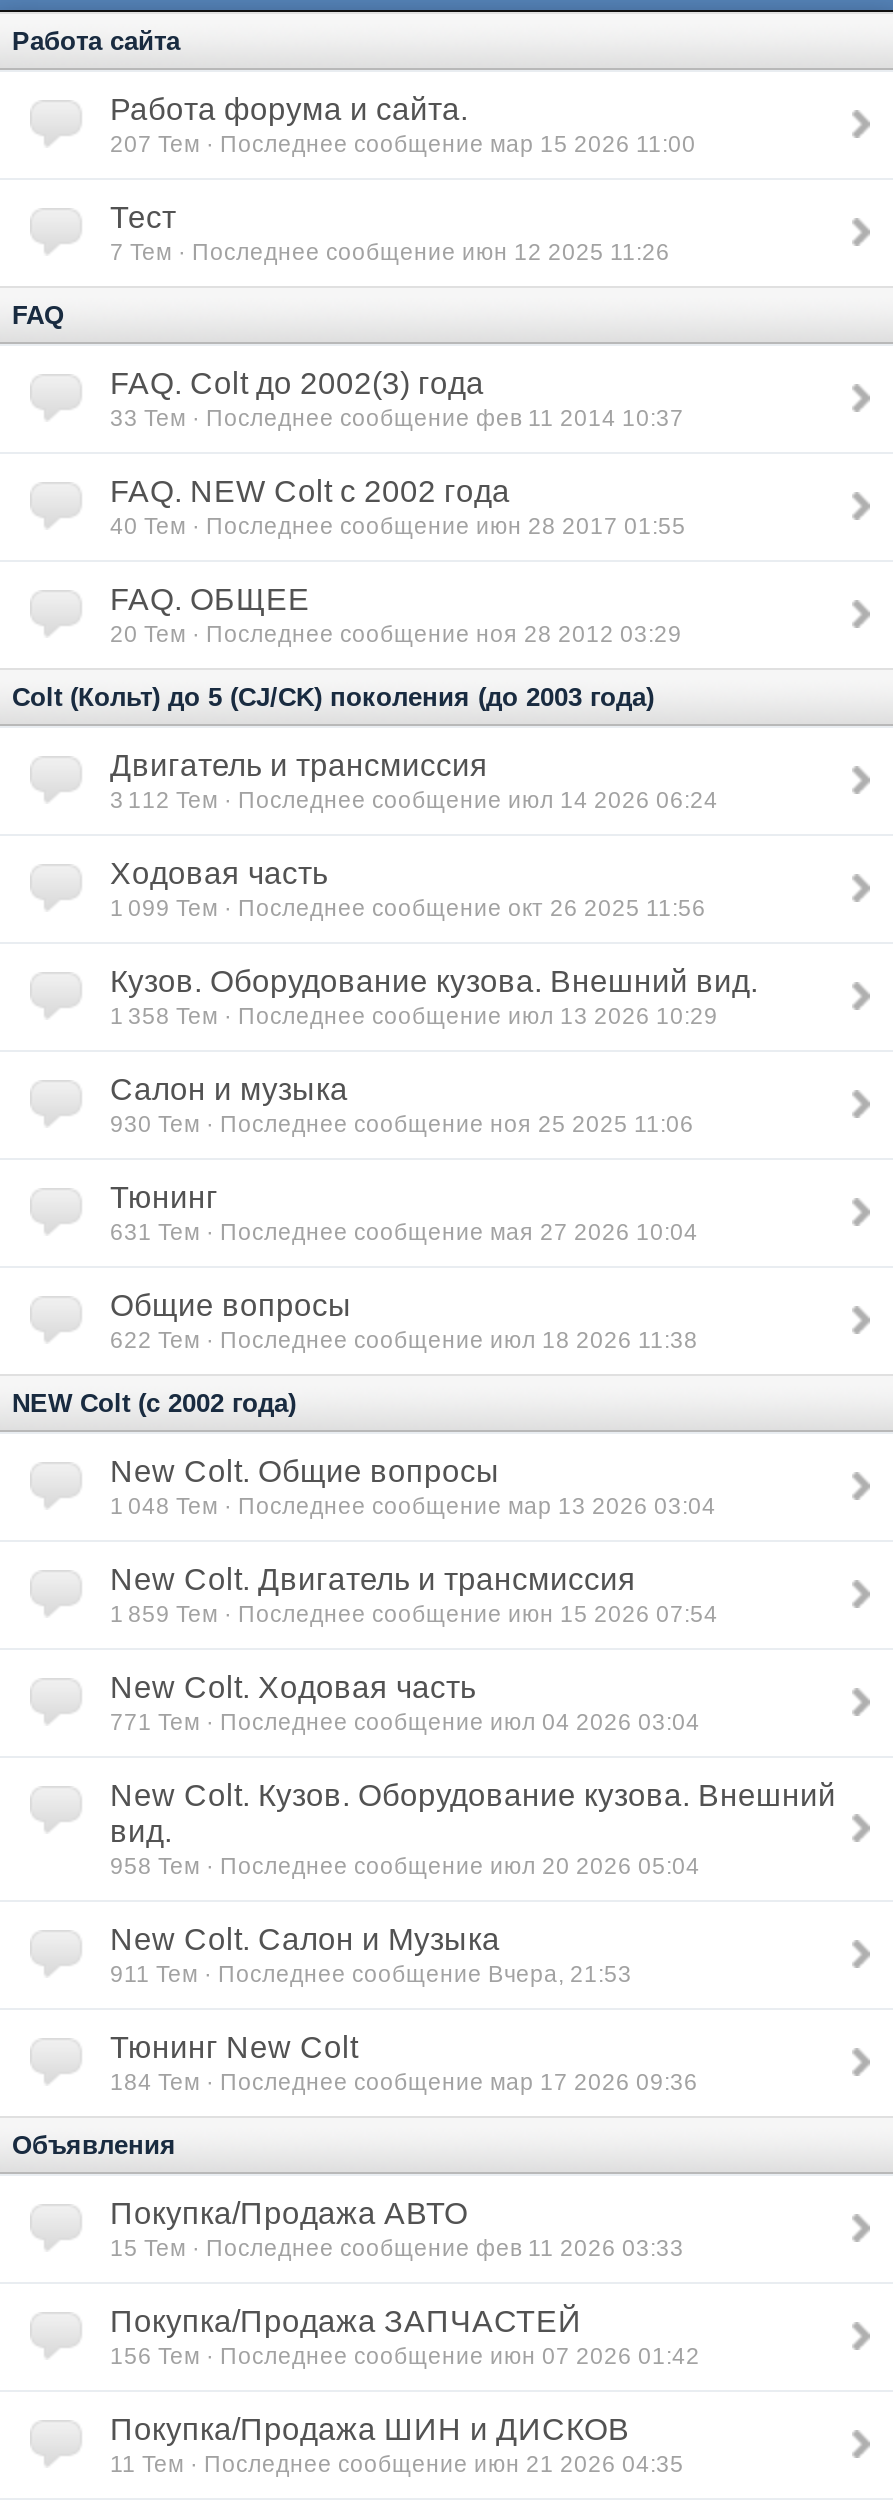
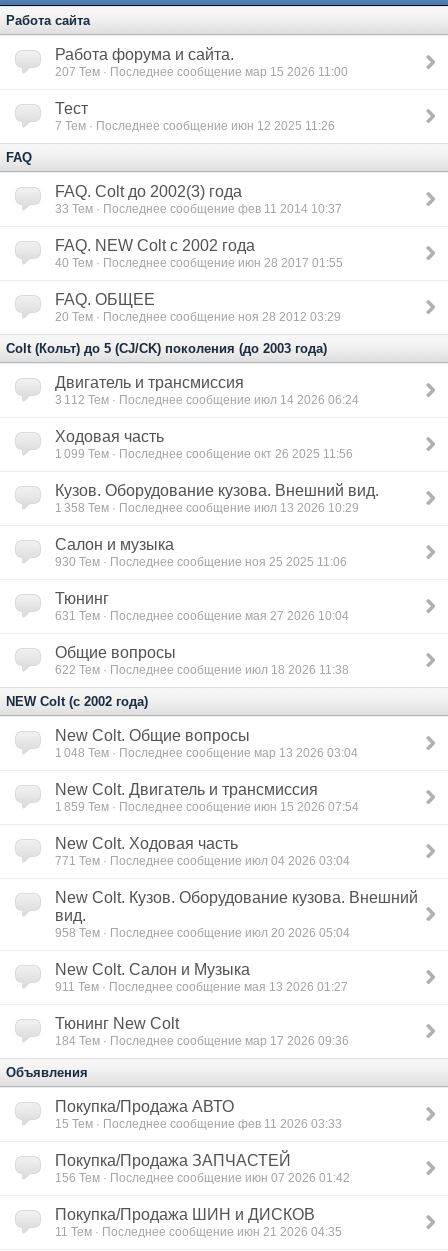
- 911 Тем · Последнее сообщение Вчера, 21:53
+ 911 Тем · Последнее сообщение мая 13 2026 01:27
